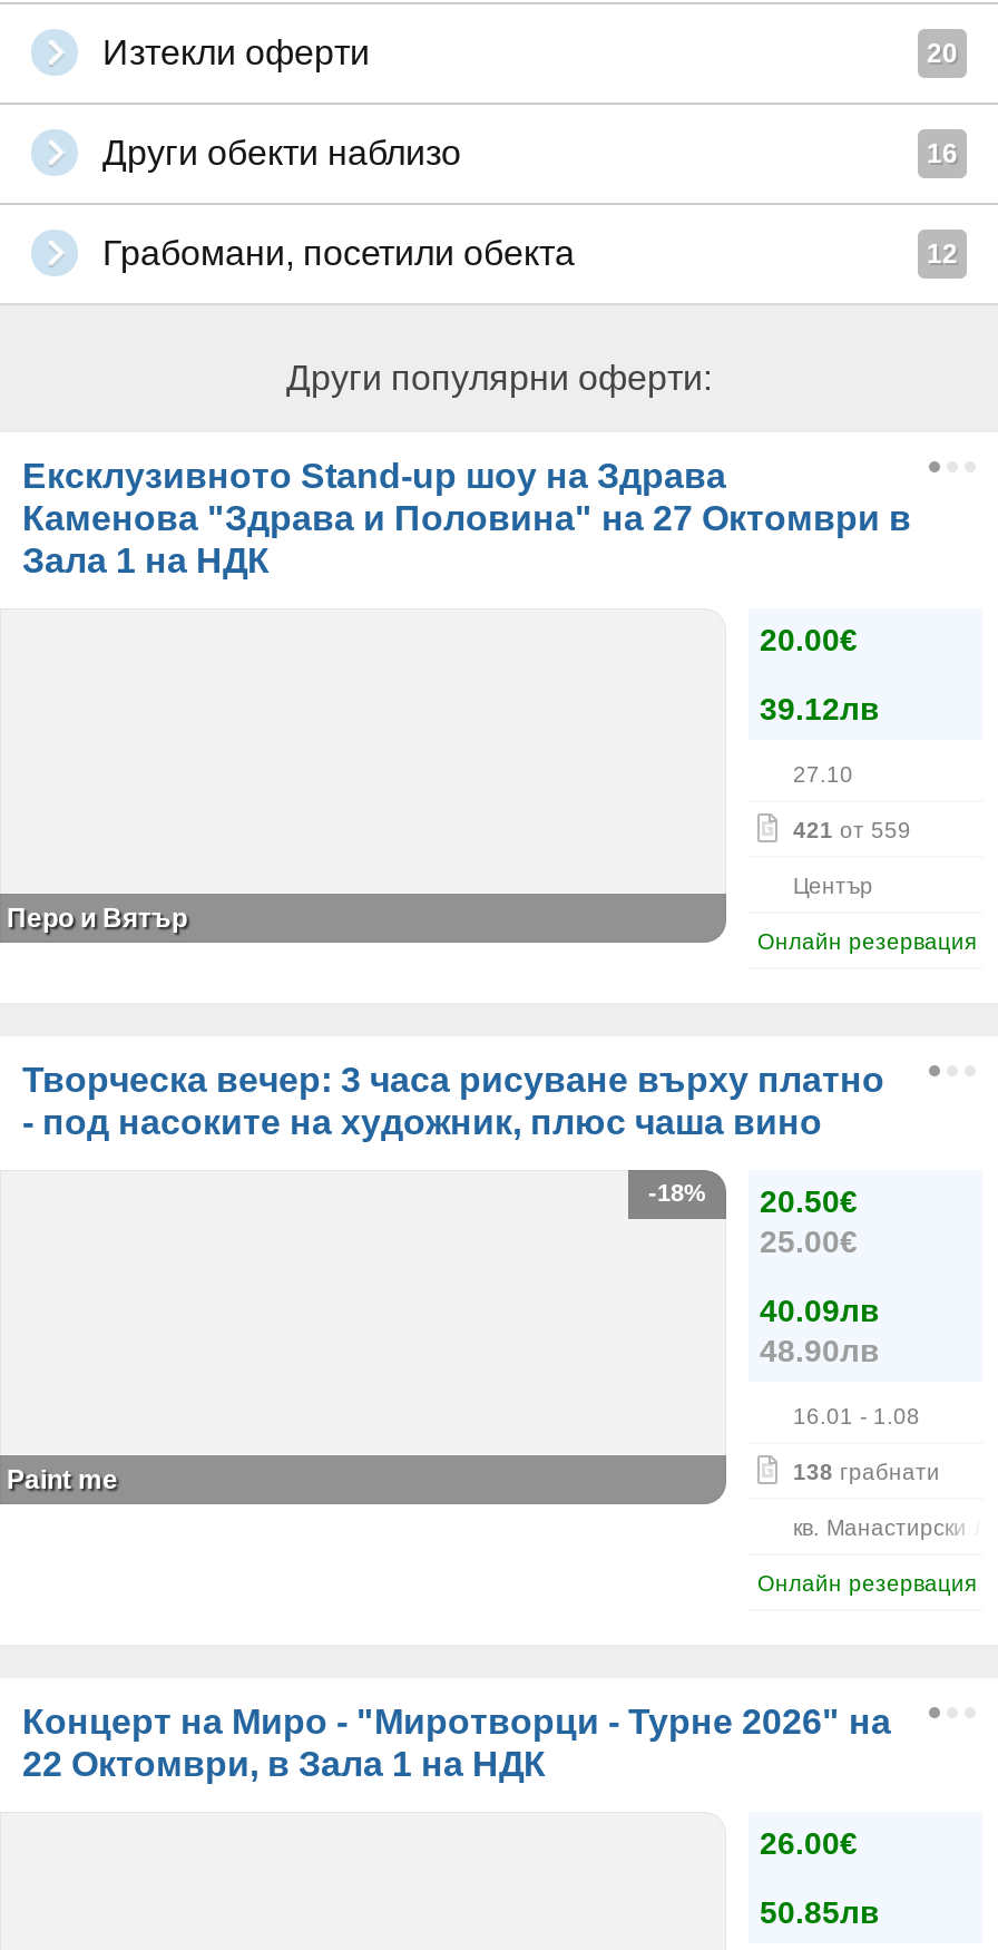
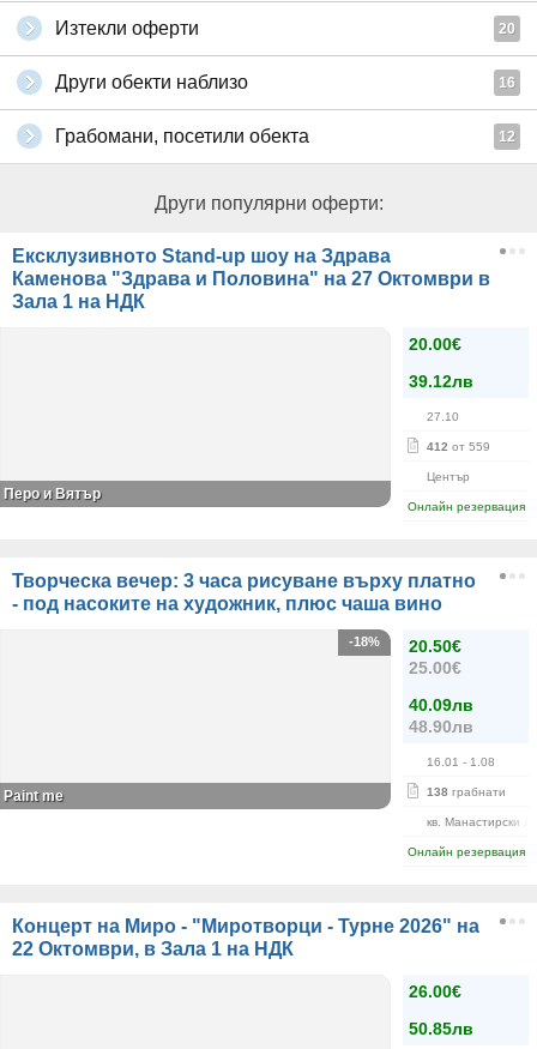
- 421 от 559
+ 412 от 559
